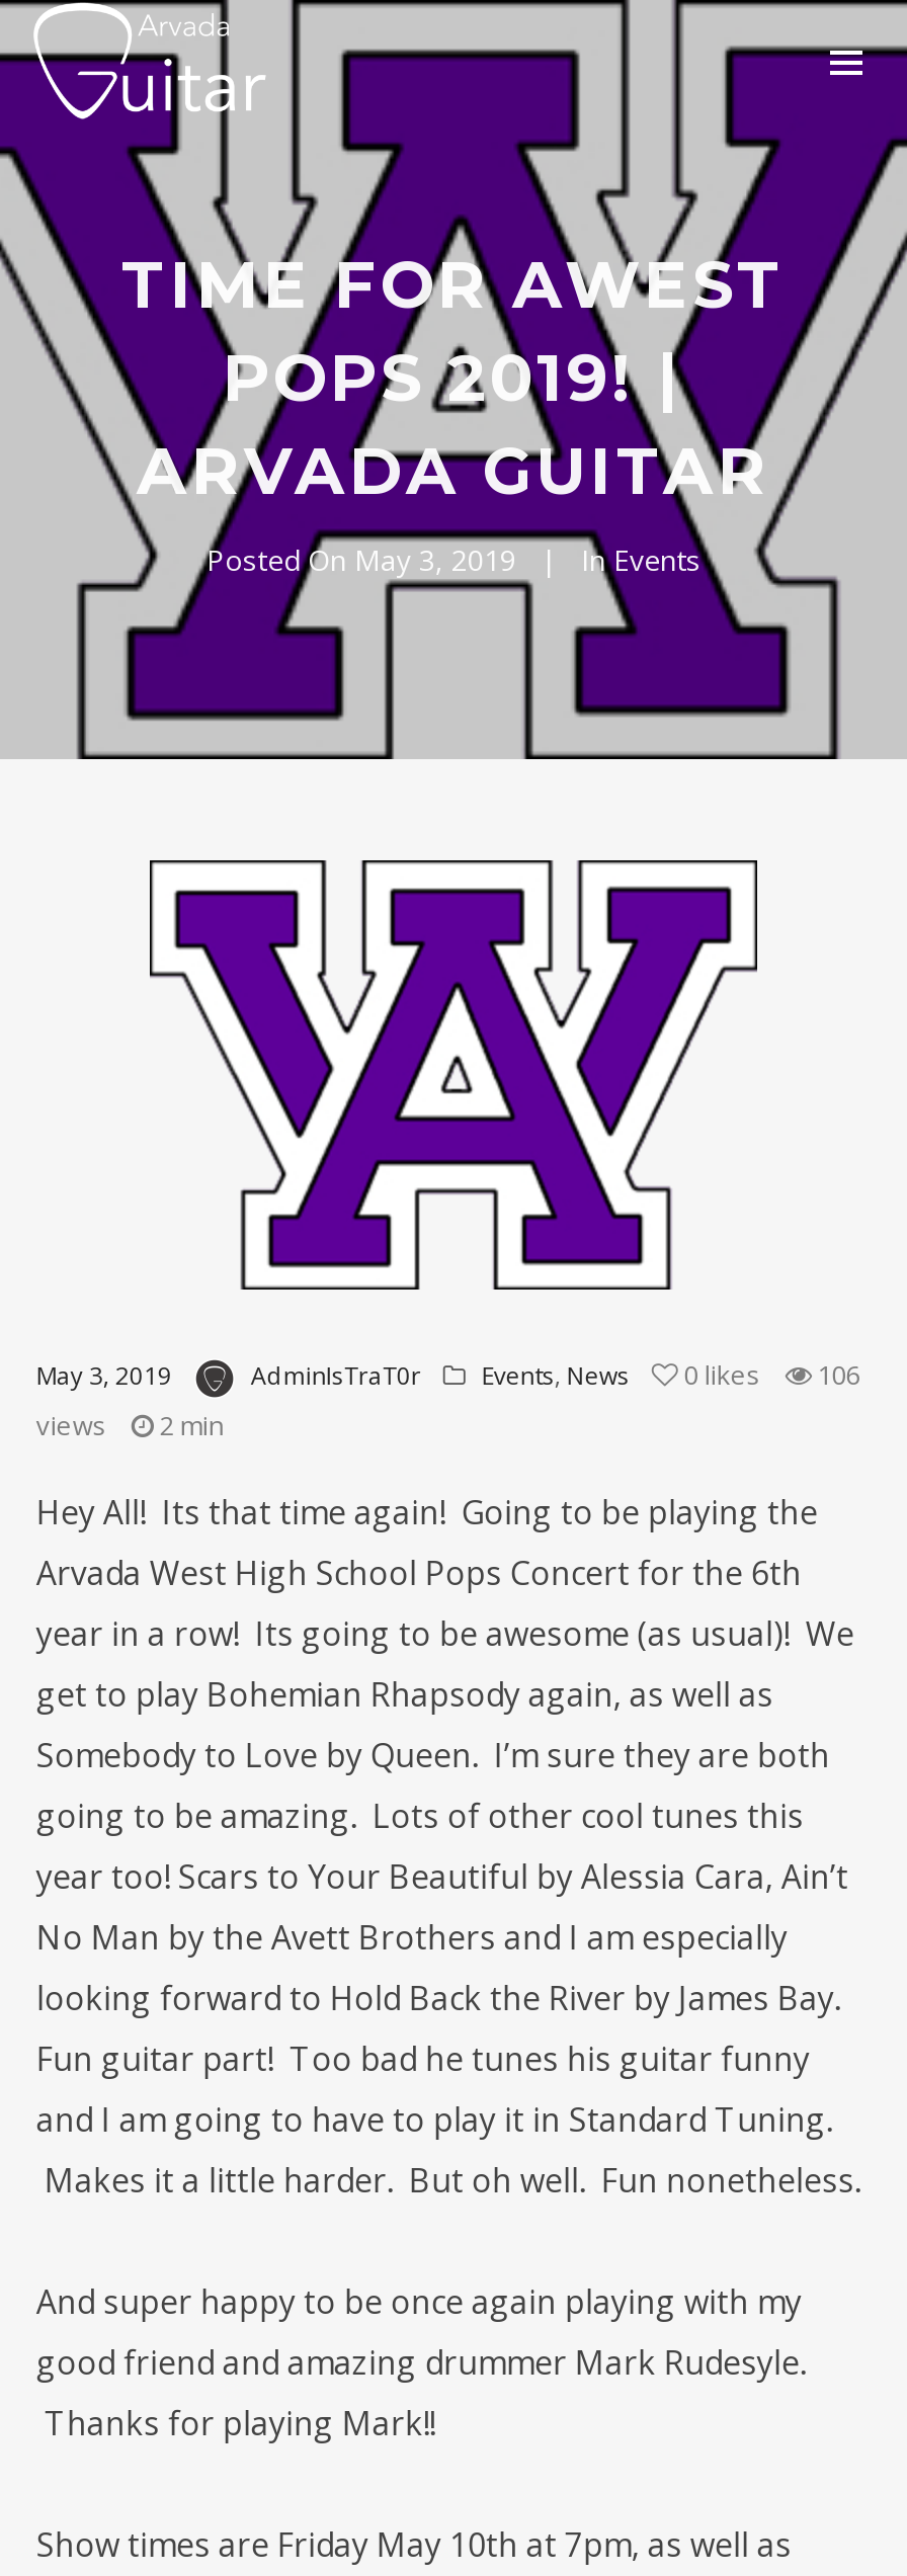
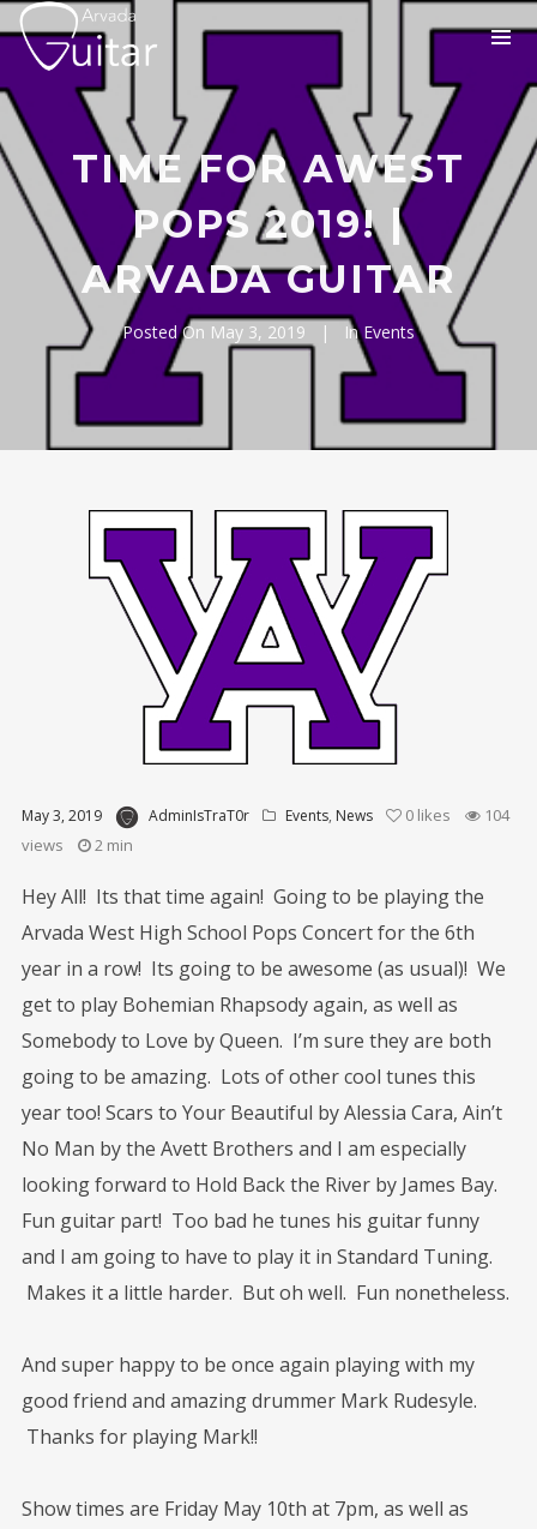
- AdminIsTraT0r Events, News 0 likes 106
+ AdminIsTraT0r Events, News 0 likes 104
